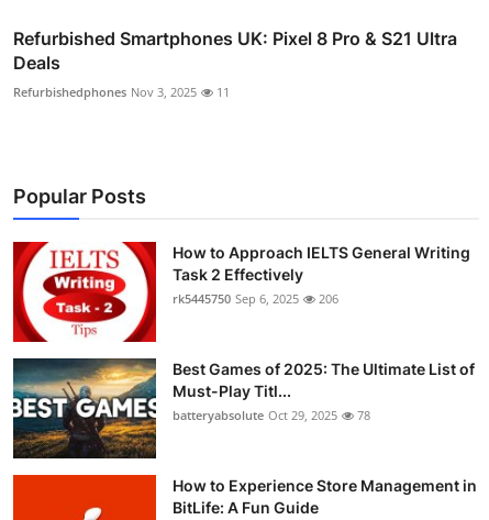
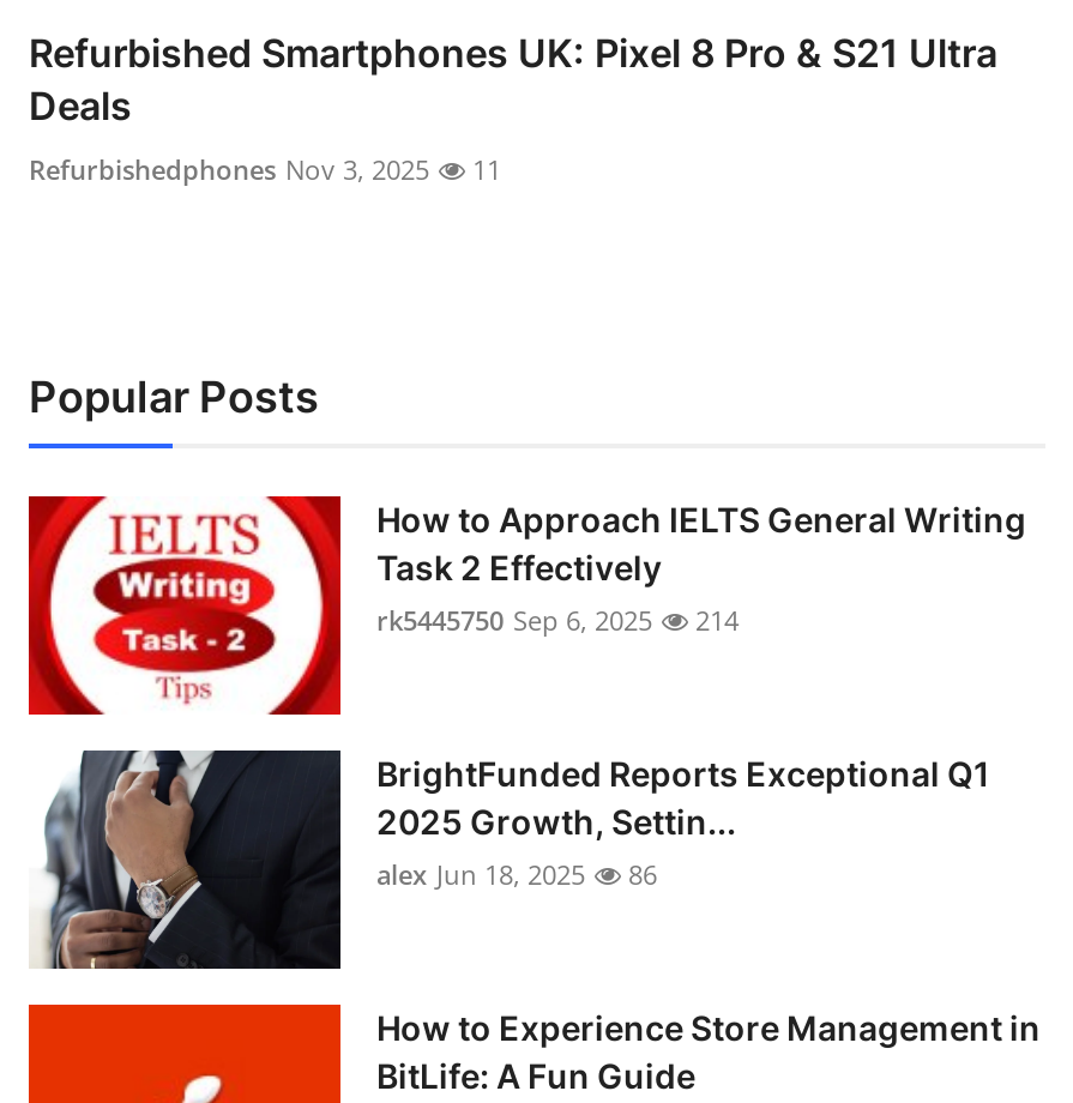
- rk5445750 Sep 6, 2025 206
+ rk5445750 Sep 6, 2025 214

- [image]
- Best Games of 2025: The Ultimate List of
- Must-Play Titl...
- batteryabsolute Oct 29, 2025
- 78
+ [image]
+ BrightFunded Reports Exceptional Q1
+ 2025 Growth, Settin...
+ alex Jun 18, 2025
+ 86
